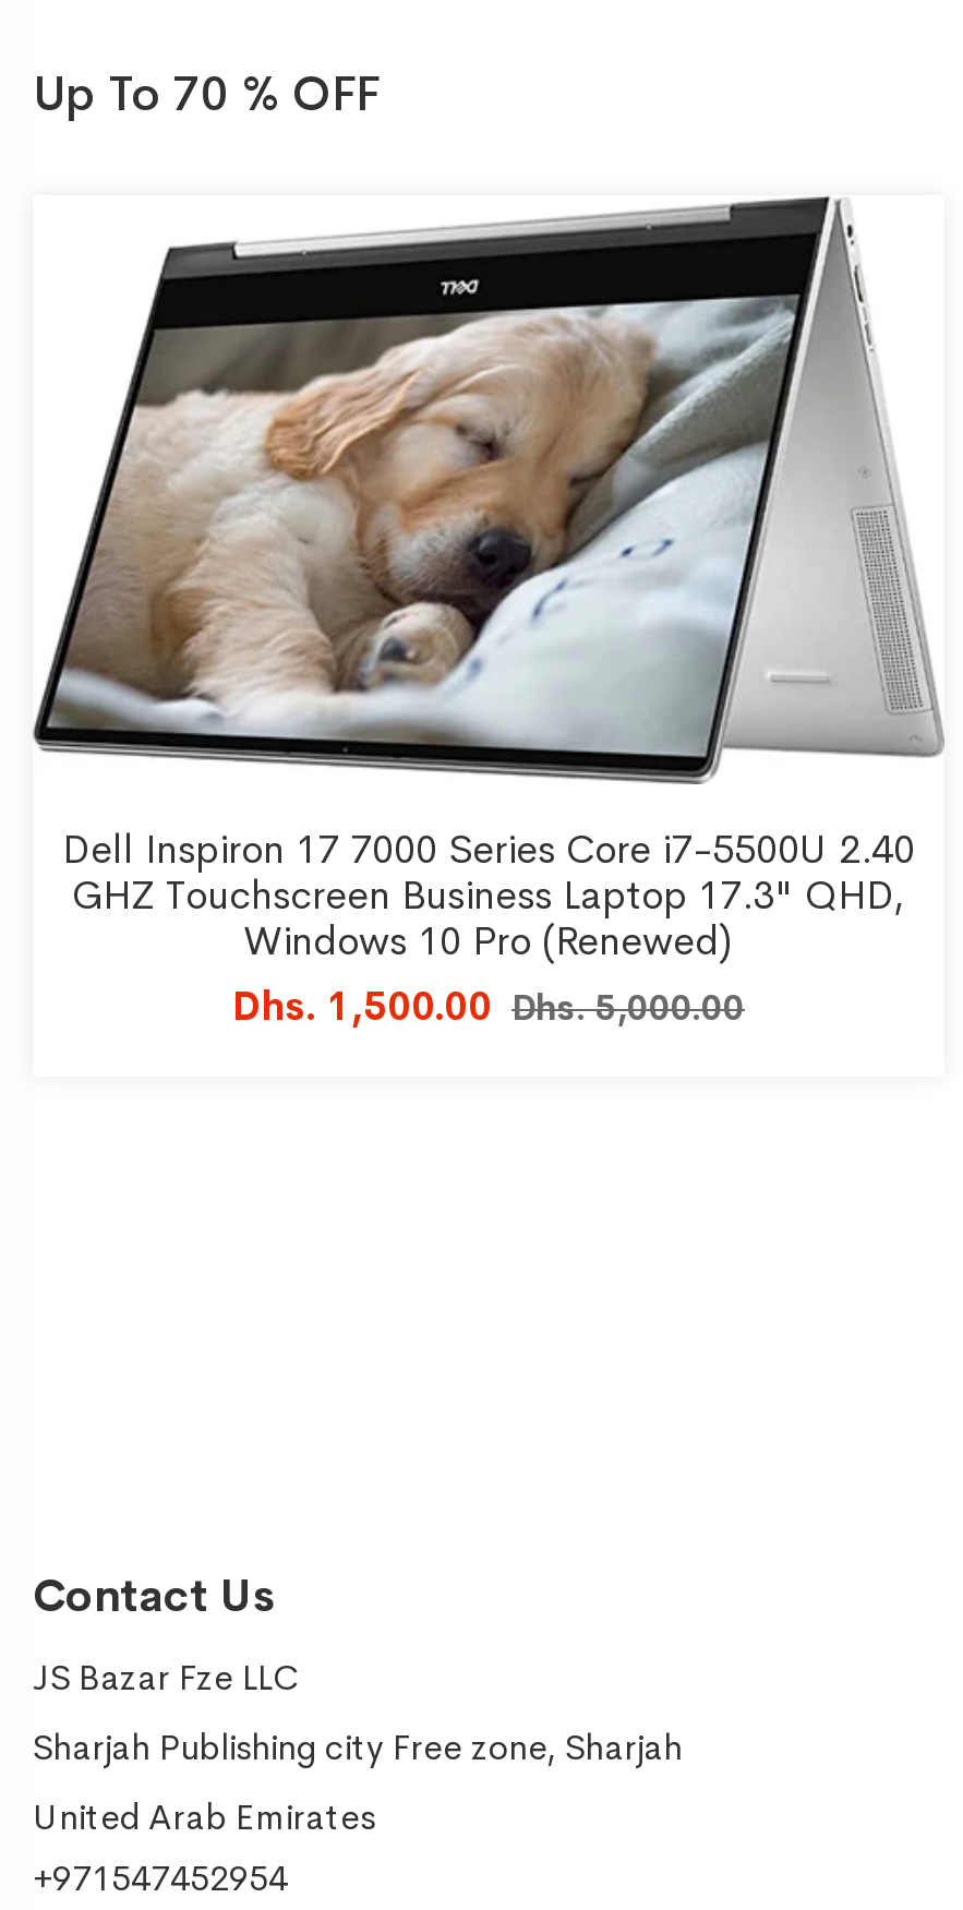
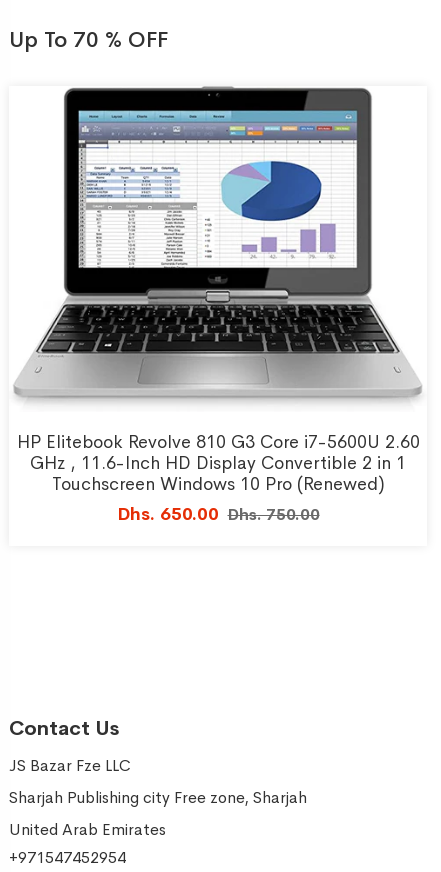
- [image]
+ [image]

- Dell Inspiron 17 7000 Series Core i7-5500U 2.40
- GHZ Touchscreen Business Laptop 17.3" QHD,
- Windows 10 Pro (Renewed)
- Dhs. 1,500.00 Dhs. 5,000.00
+ HP Elitebook Revolve 810 G3 Core i7-5600U 2.60
+ GHz , 11.6-Inch HD Display Convertible 2 in 1
+ Touchscreen Windows 10 Pro (Renewed)
+ Dhs. 650.00 Dhs. 750.00
